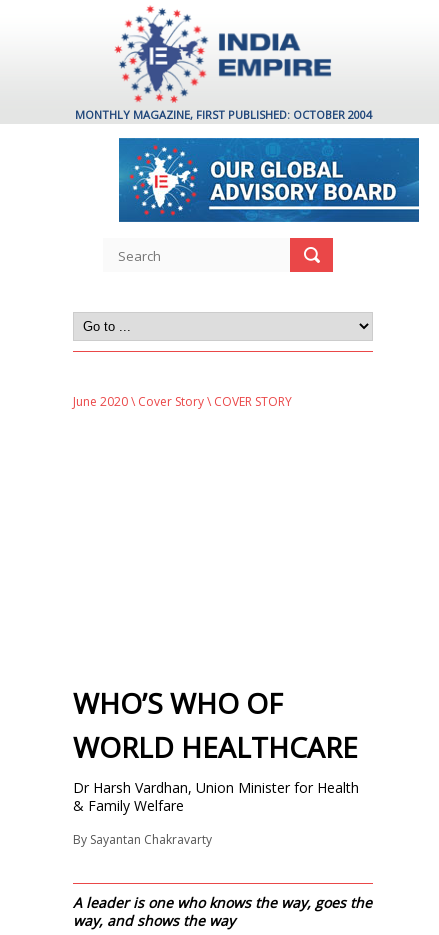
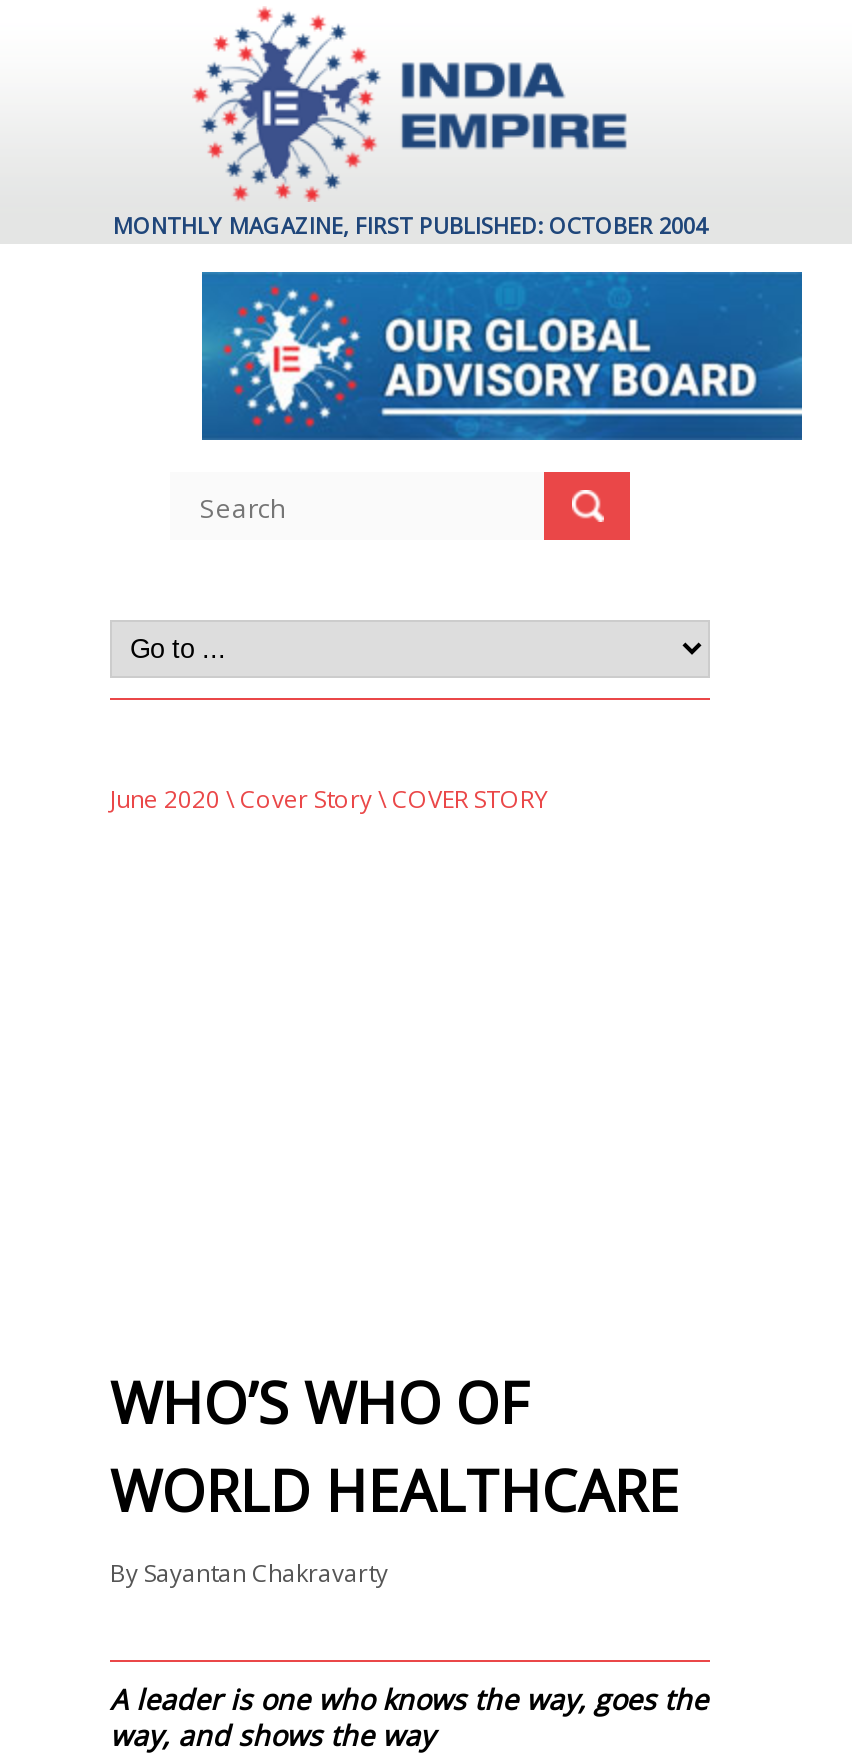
- Dr Harsh Vardhan, Union Minister for Health
- & Family Welfare
